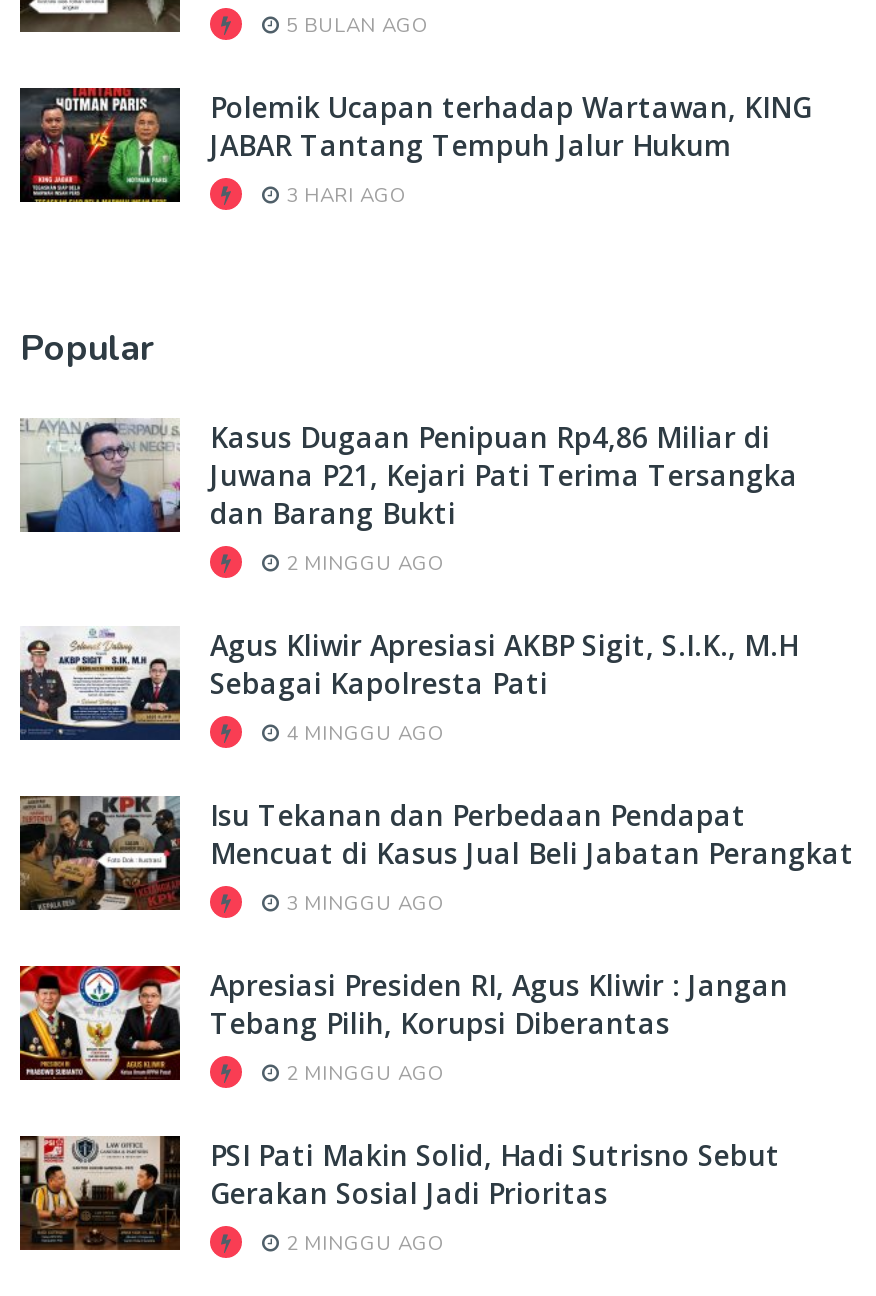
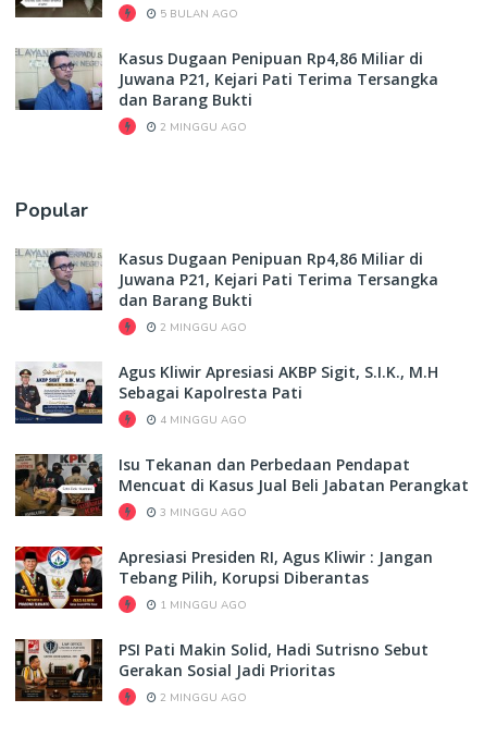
- [image]
- Polemik Ucapan terhadap Wartawan, KING
- JABAR Tantang Tempuh Jalur Hukum
+ [image]
+ Kasus Dugaan Penipuan Rp4,86 Miliar di
+ Juwana P21, Kejari Pati Terima Tersangka
+ dan Barang Bukti

- 3 HARI AGO
+ 2 MINGGU AGO

- 2 MINGGU AGO
+ 1 MINGGU AGO
